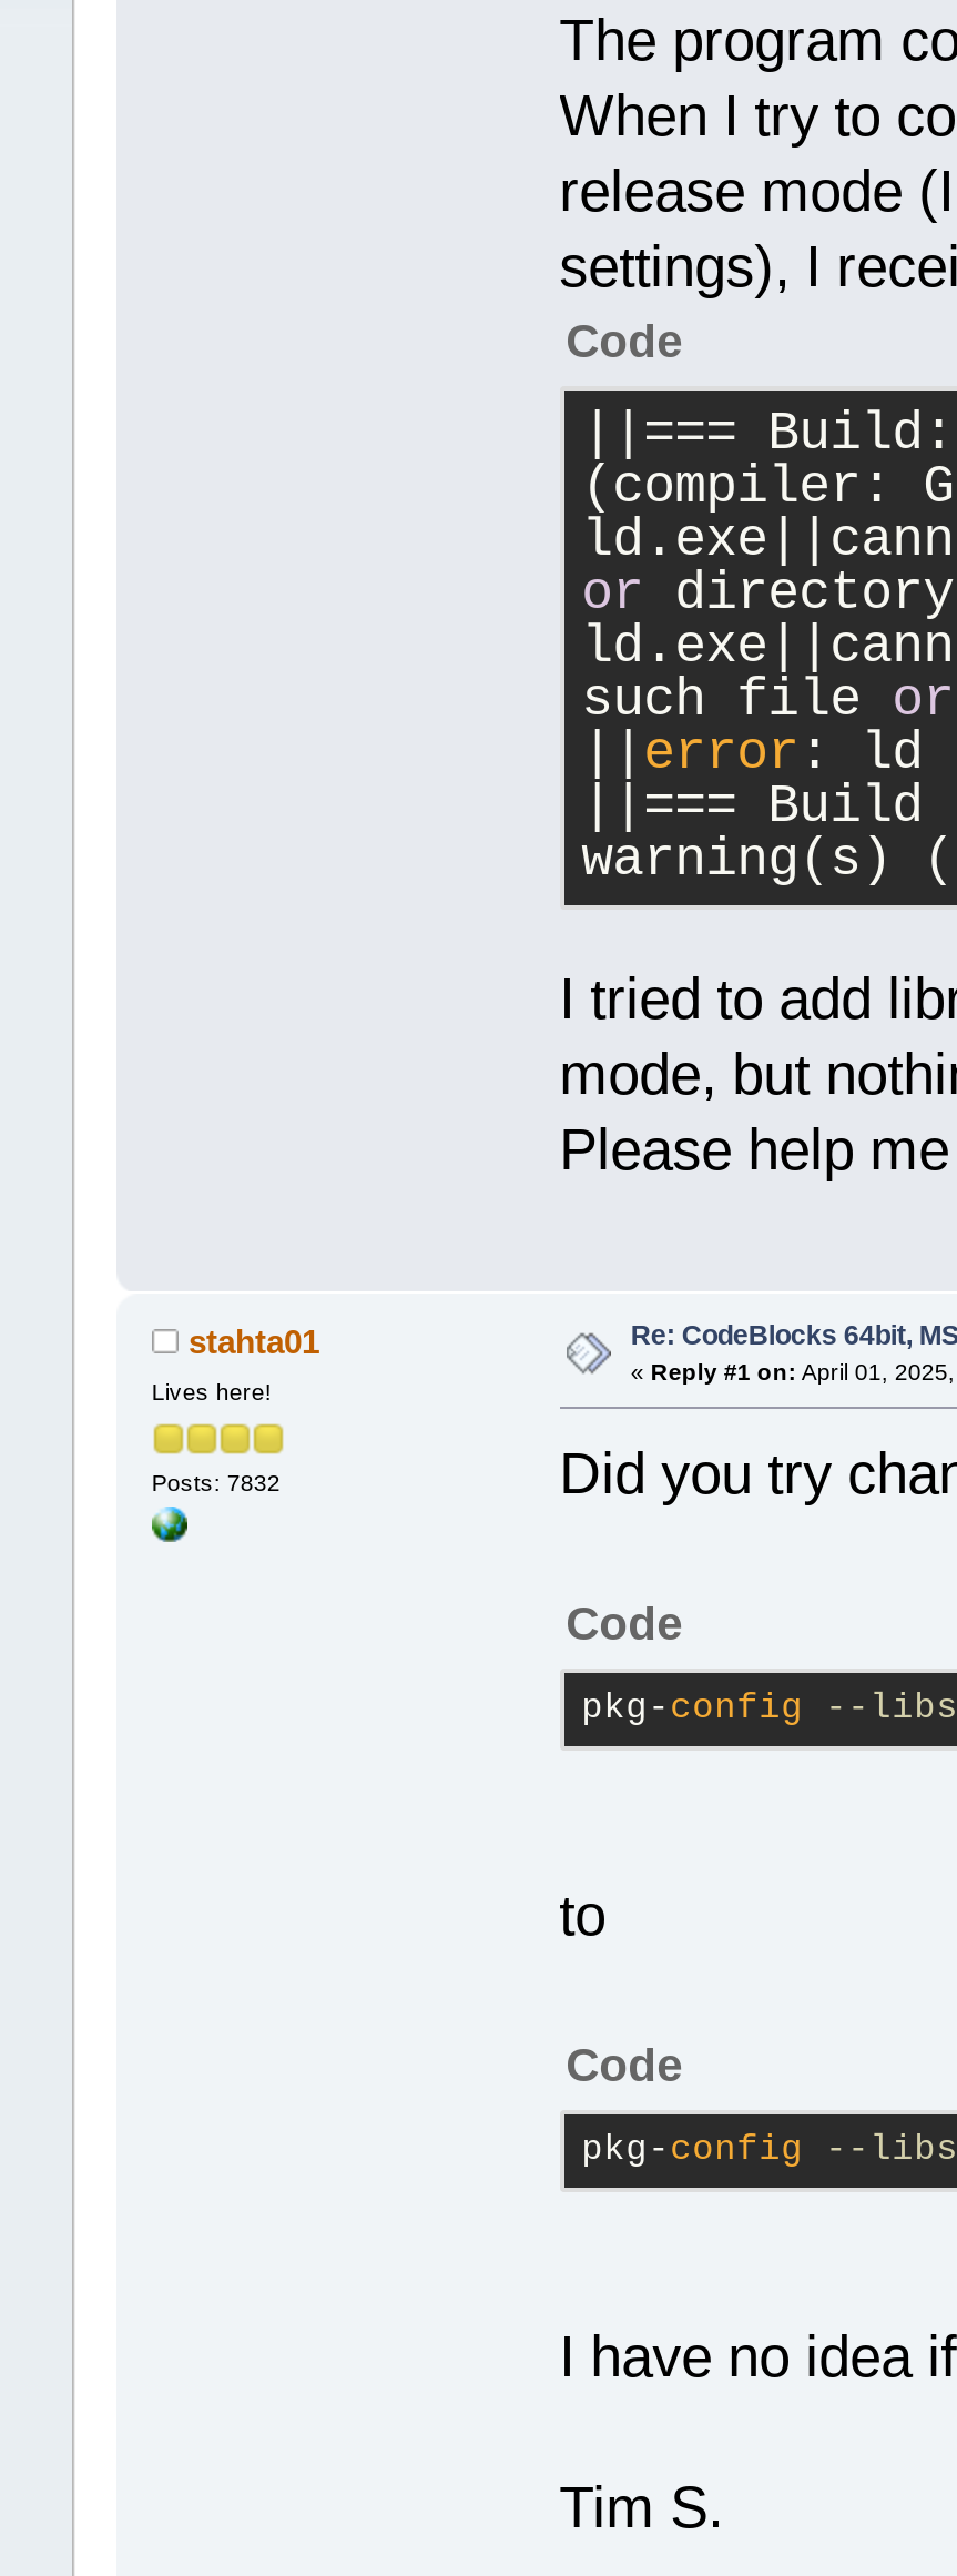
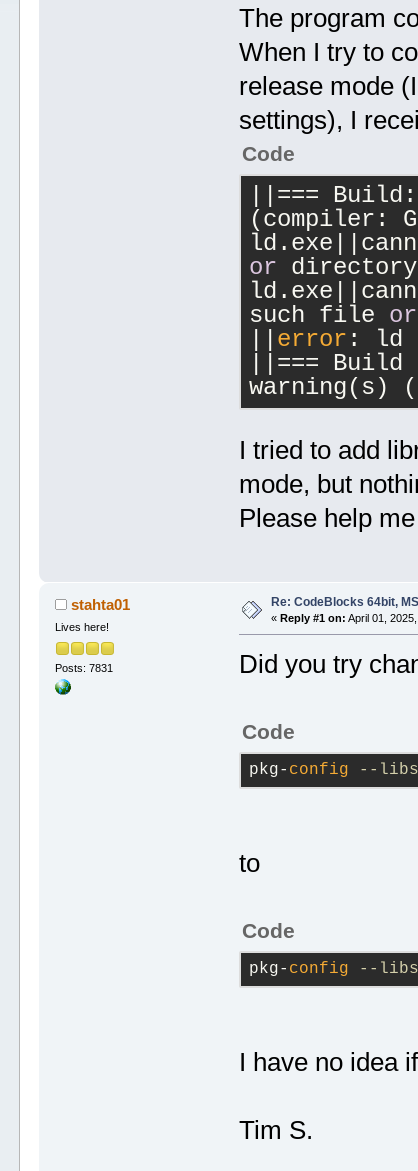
- Posts: 7832
+ Posts: 7831
